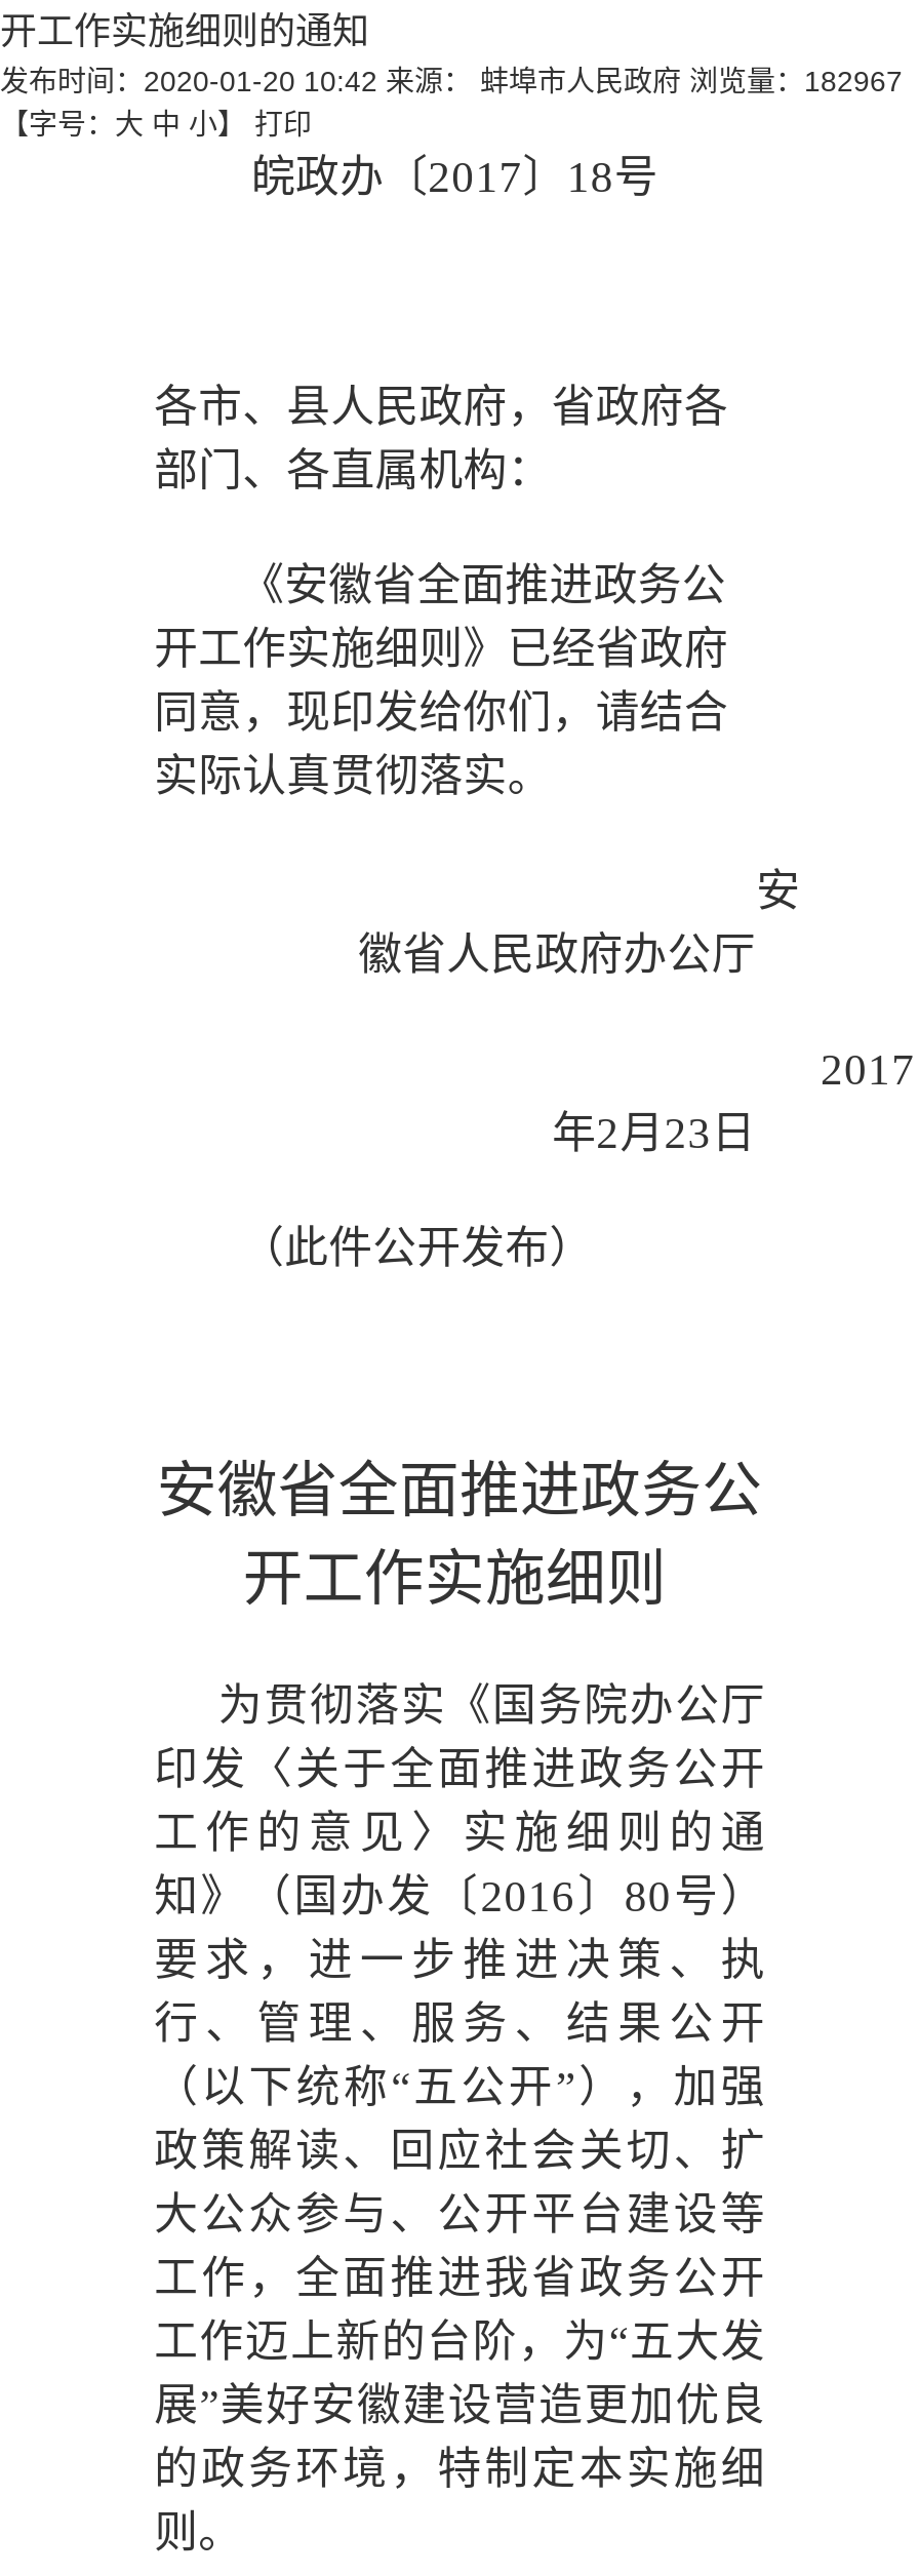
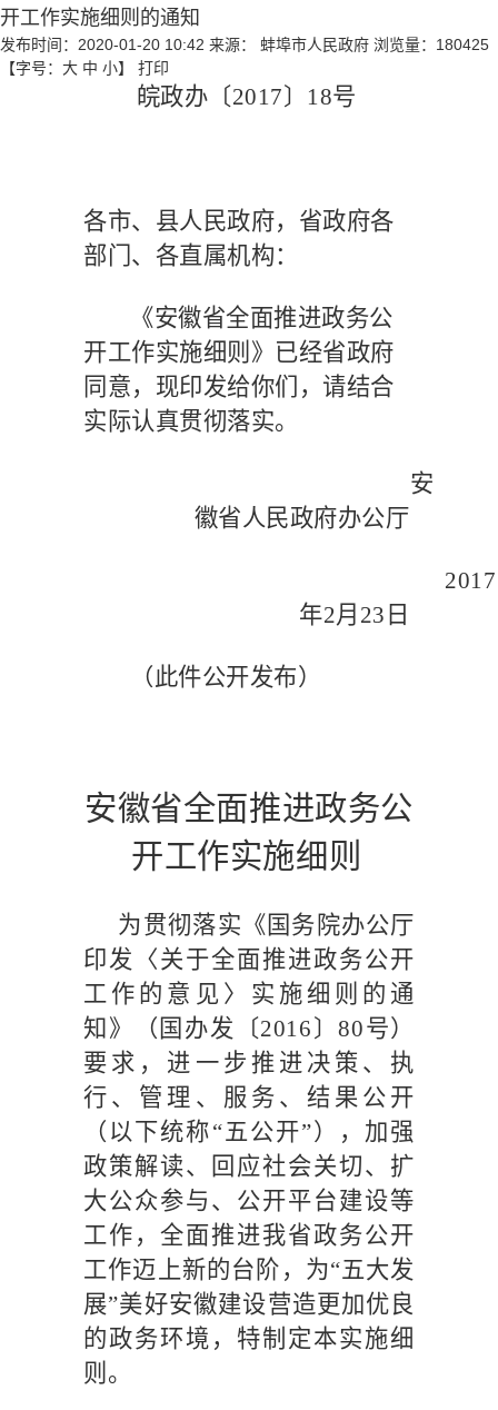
- 发布时间：2020-01-20 10:42 来源： 蚌埠市人民政府 浏览量：182967
+ 发布时间：2020-01-20 10:42 来源： 蚌埠市人民政府 浏览量：180425
